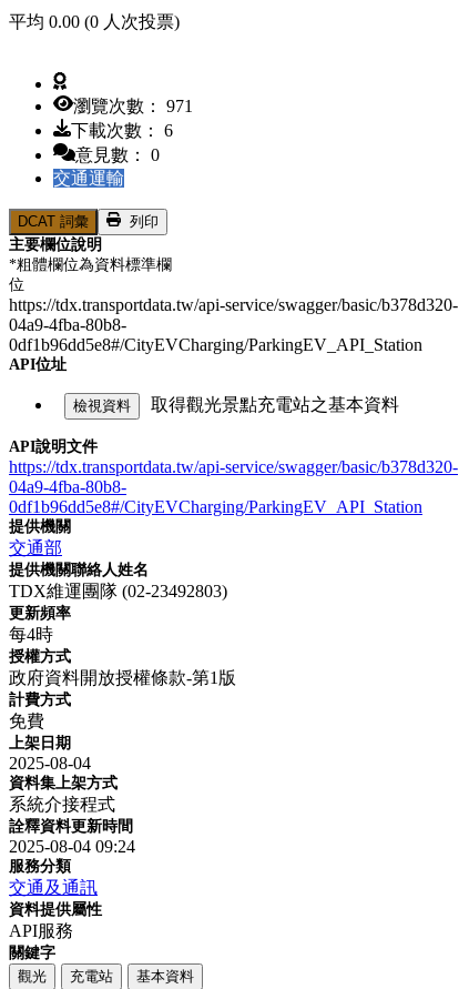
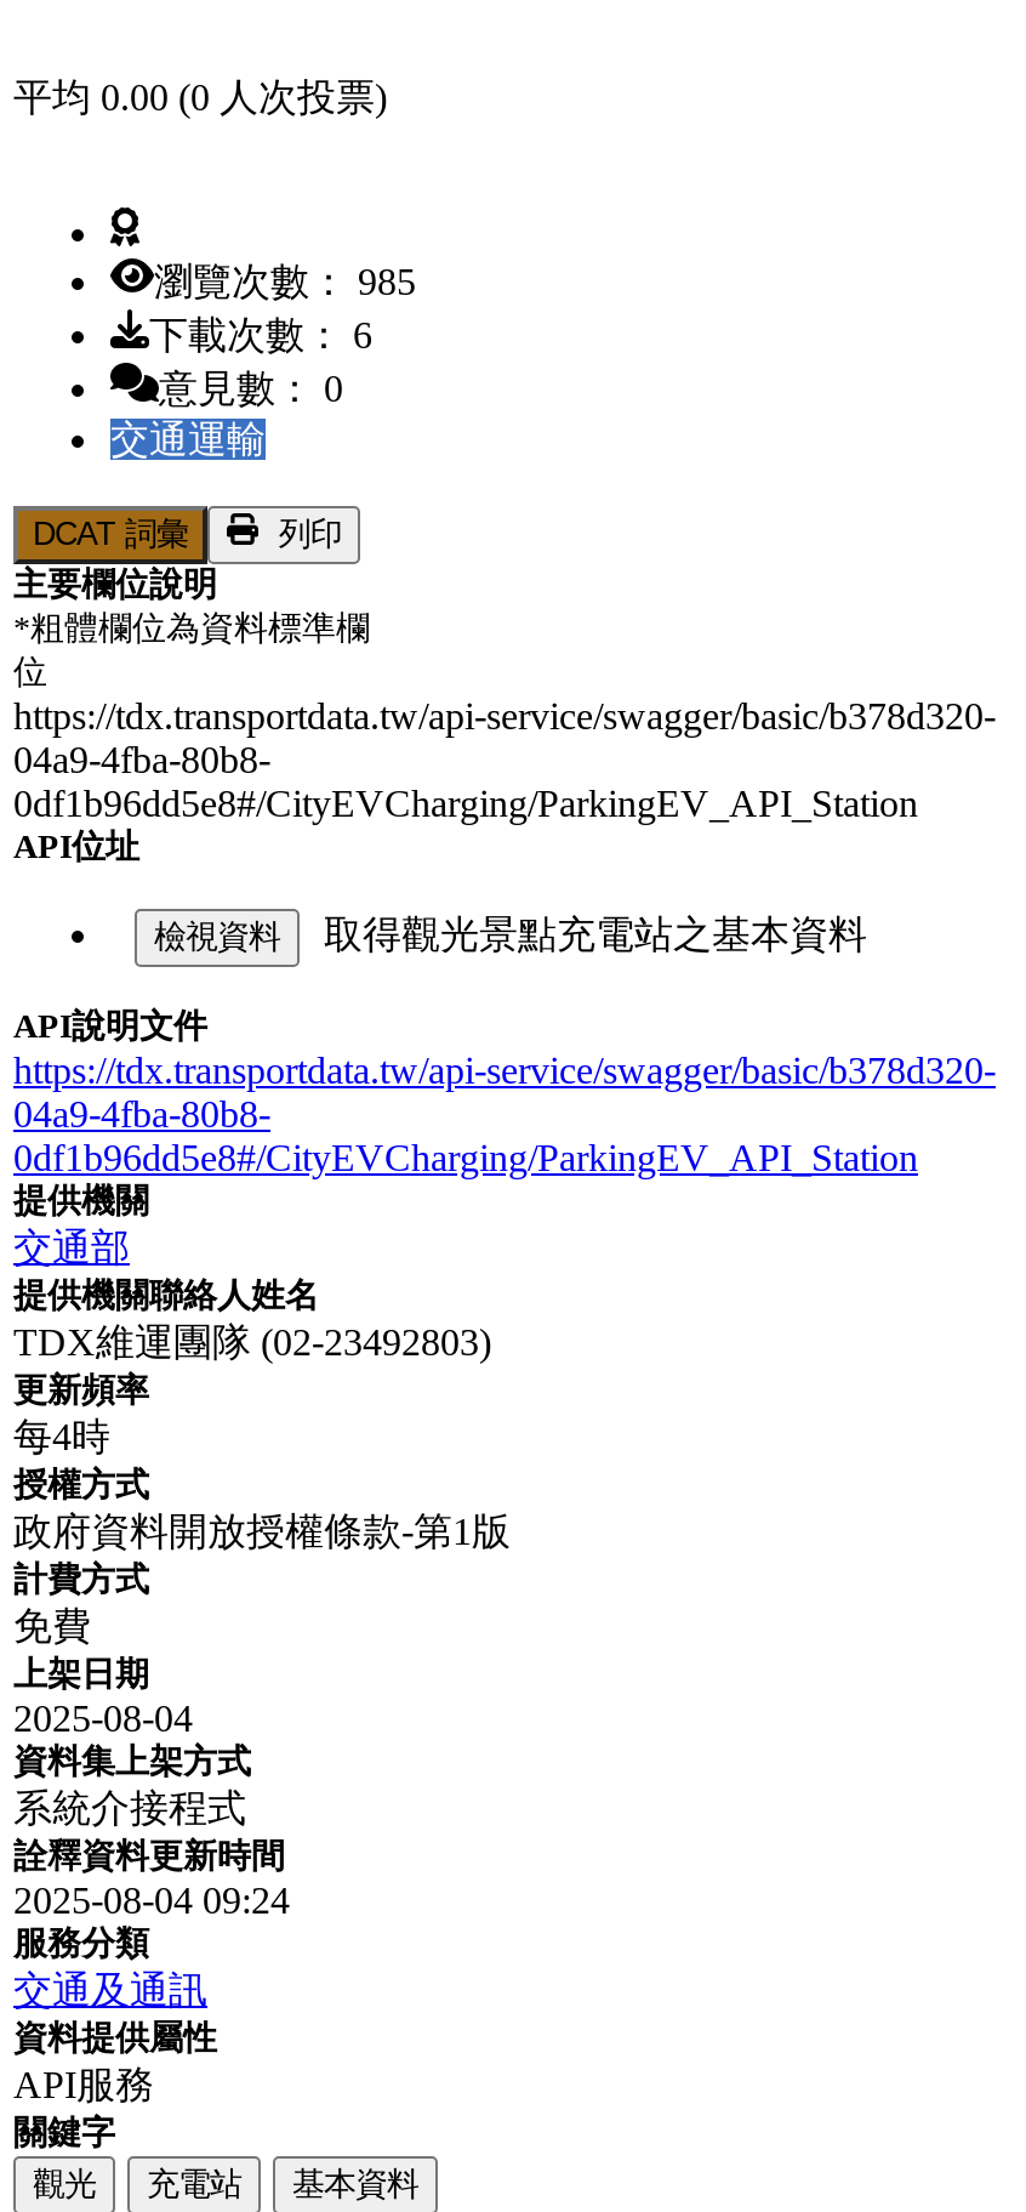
- 瀏覽次數： 971
+ 瀏覽次數： 985
